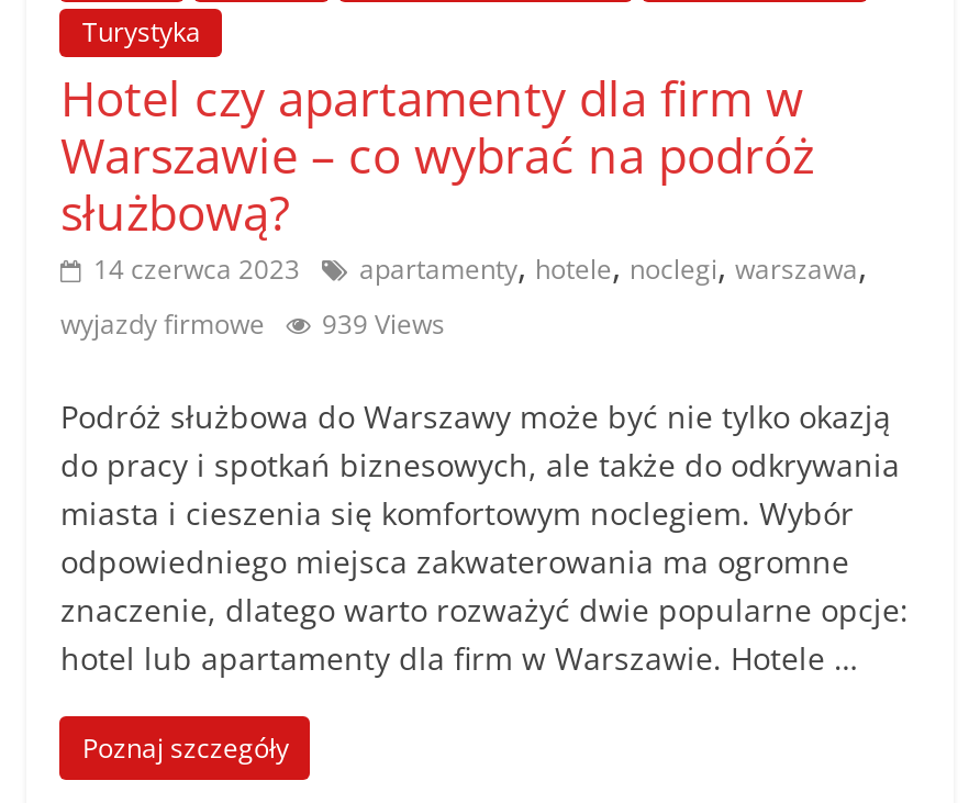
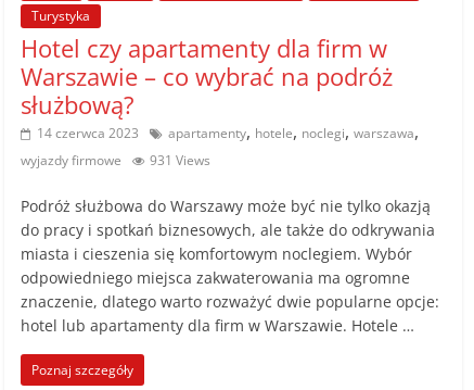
- wyjazdy firmowe 939 Views
+ wyjazdy firmowe 931 Views
